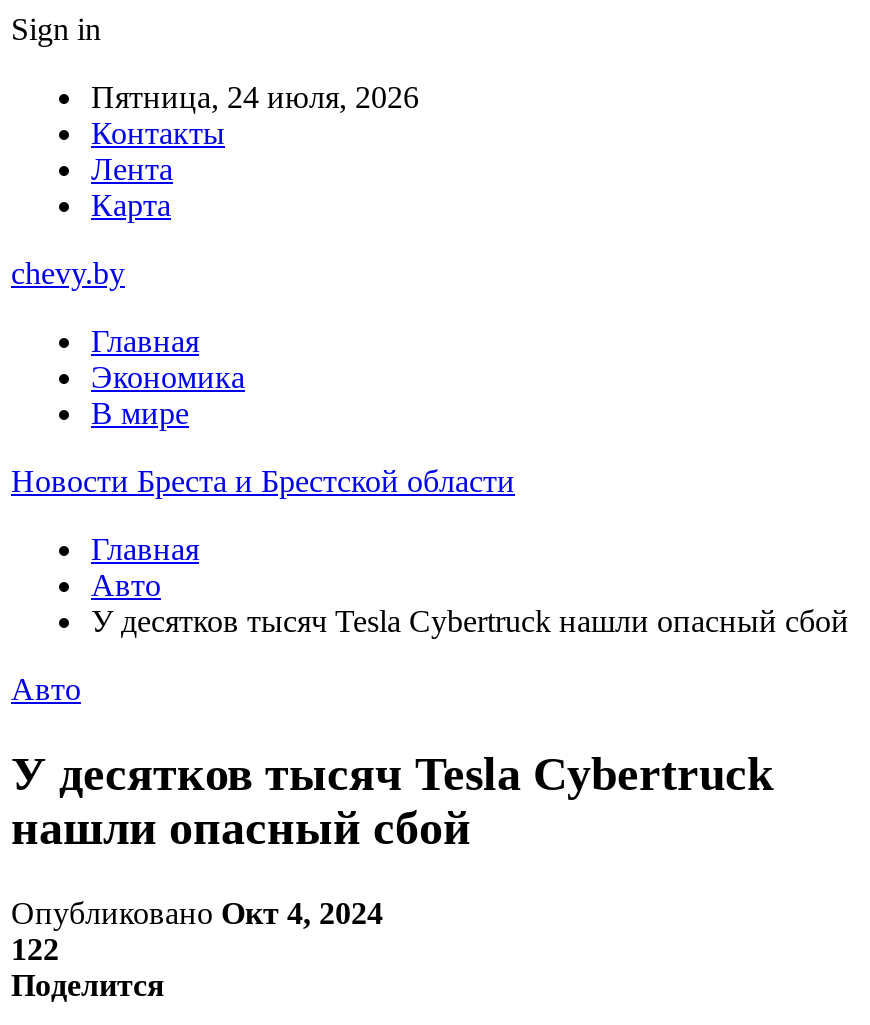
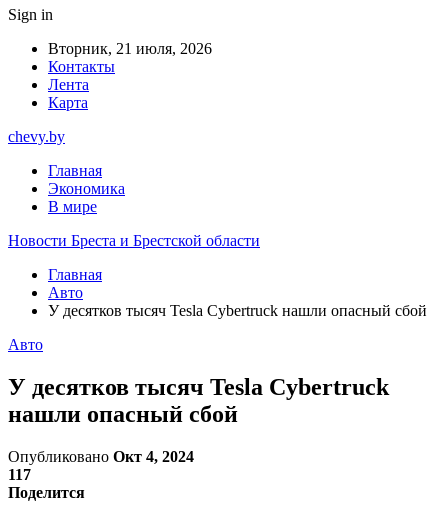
- Пятница, 24 июля, 2026
+ Вторник, 21 июля, 2026

- 122
+ 117
